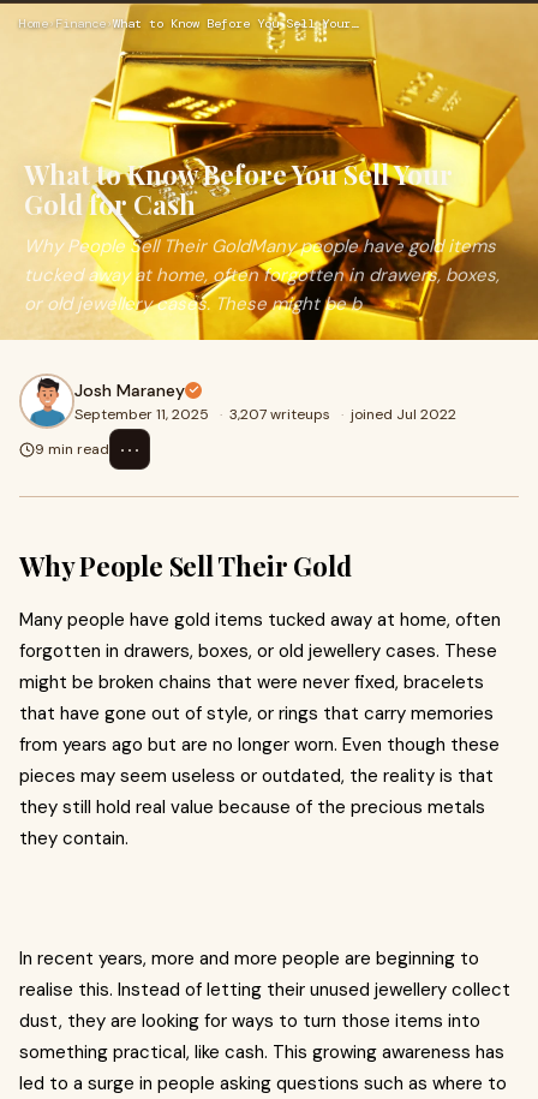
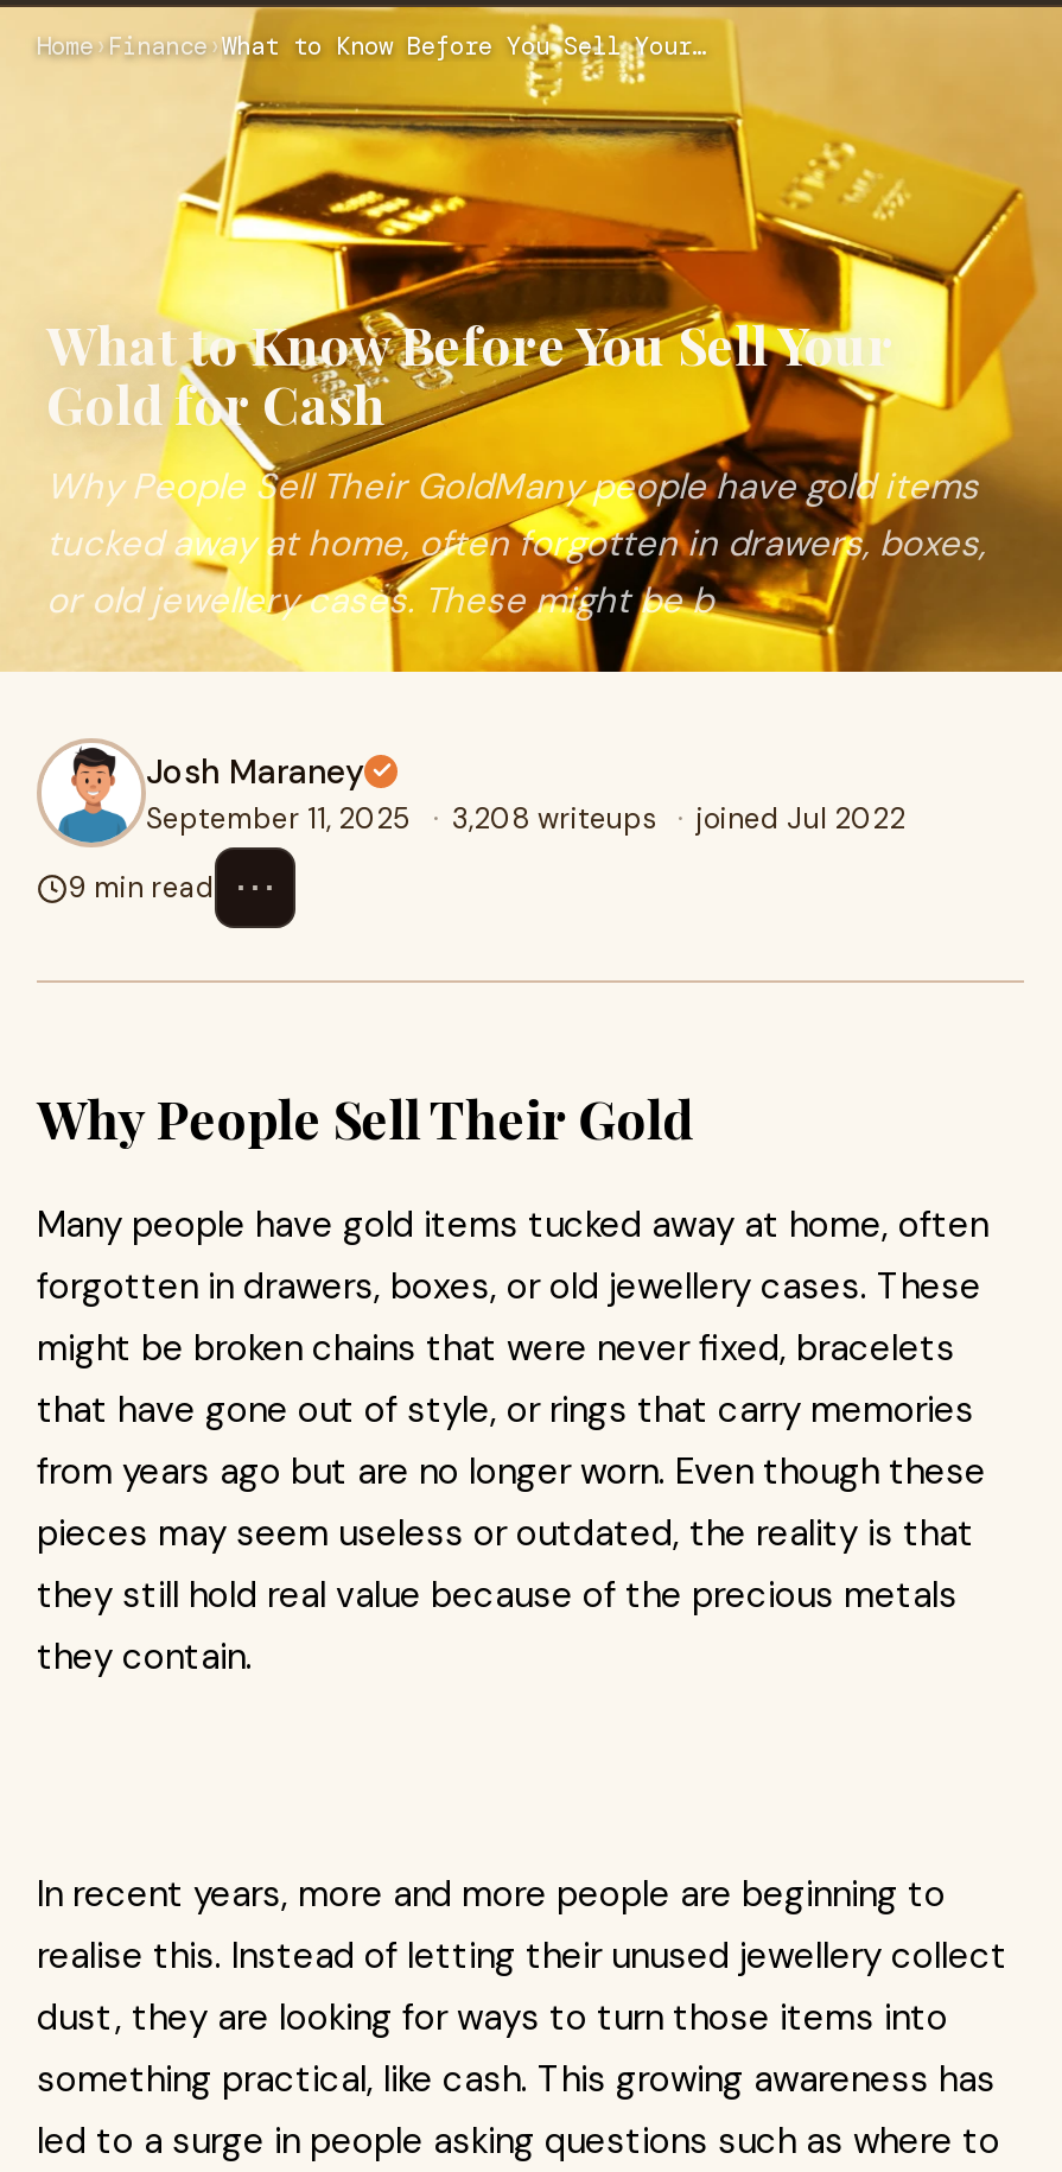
- September 11, 2025 3,207 writeups joined Jul 2022
+ September 11, 2025 3,208 writeups joined Jul 2022
